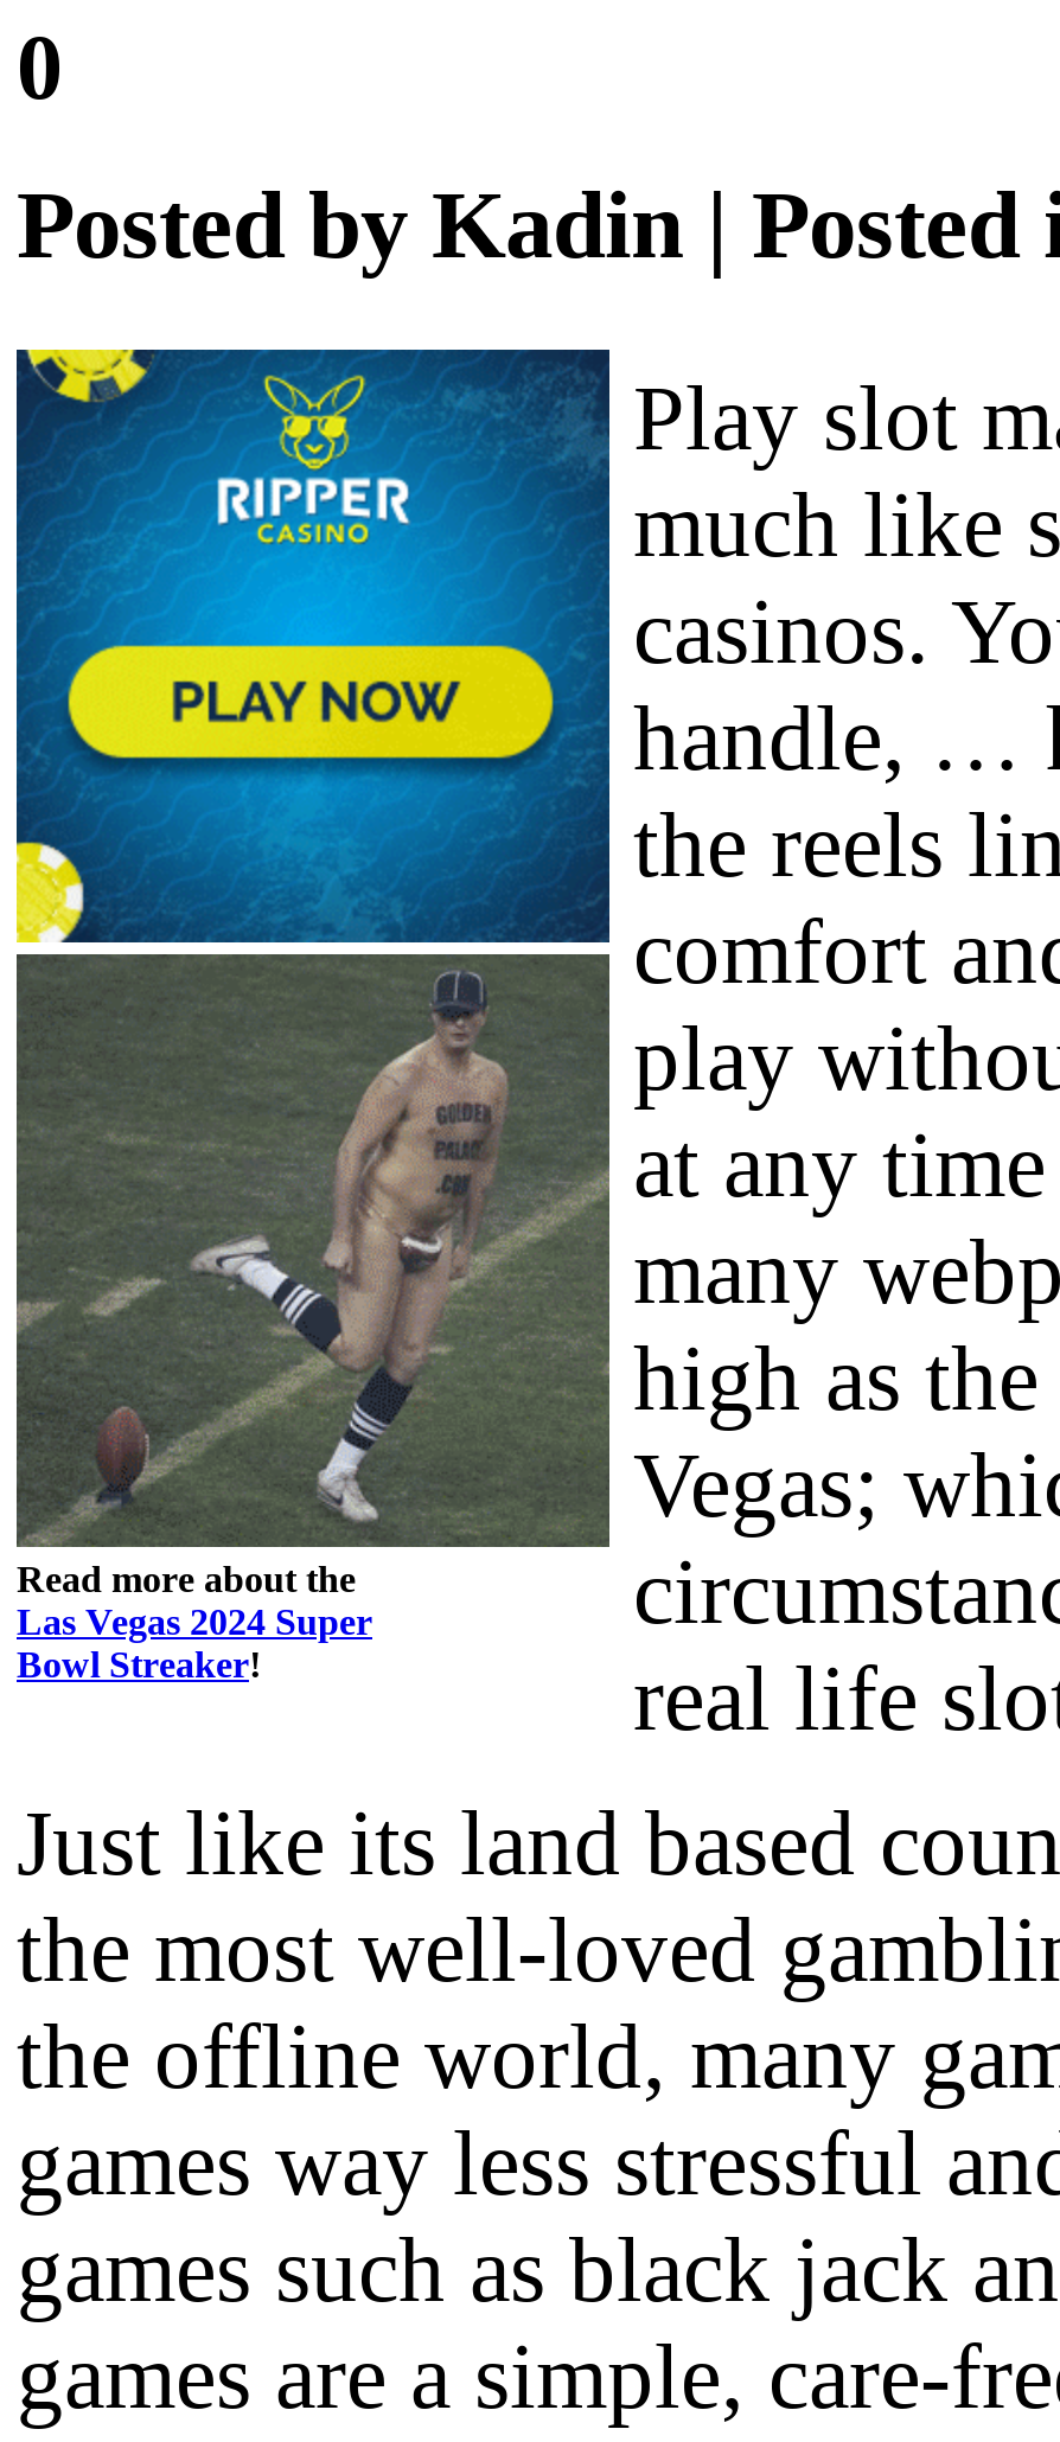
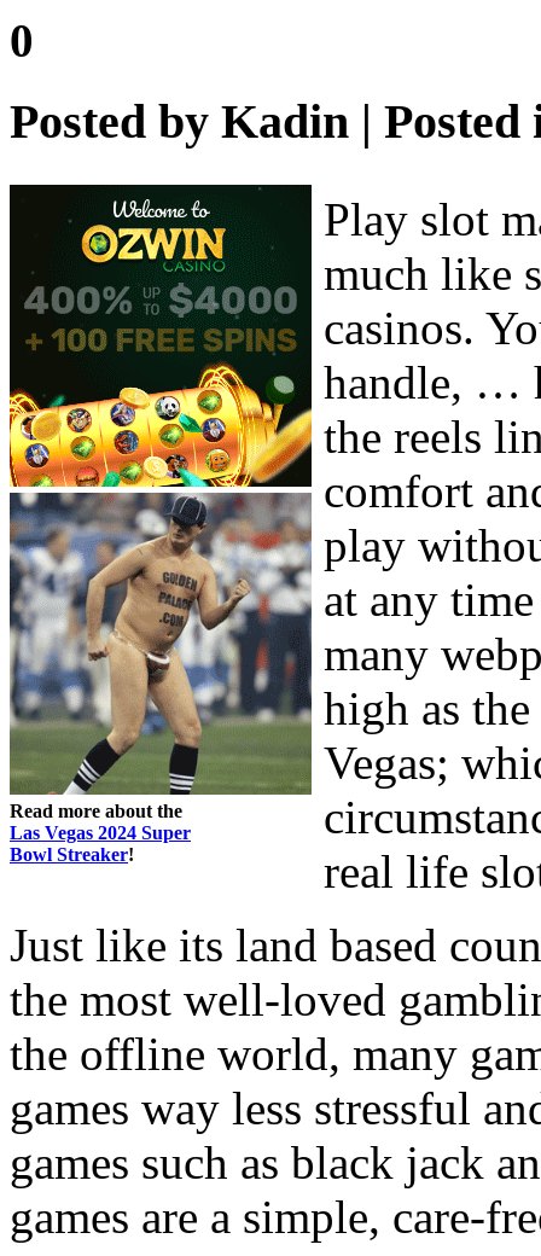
- [image]
+ [image]
